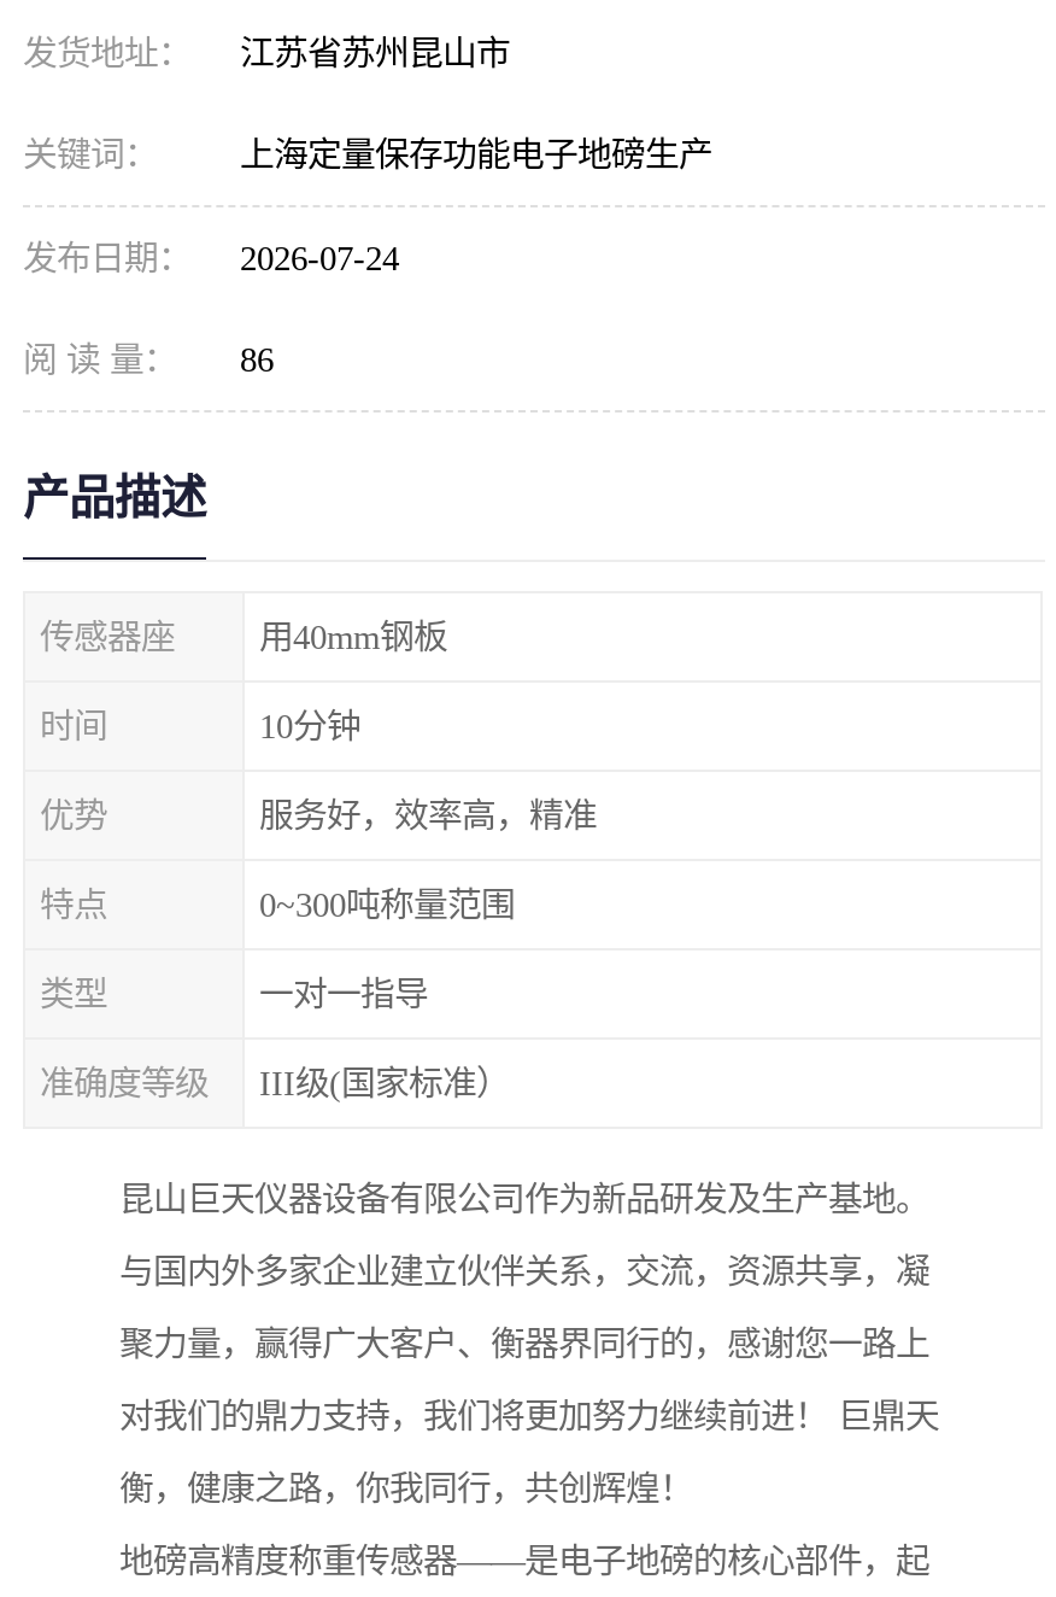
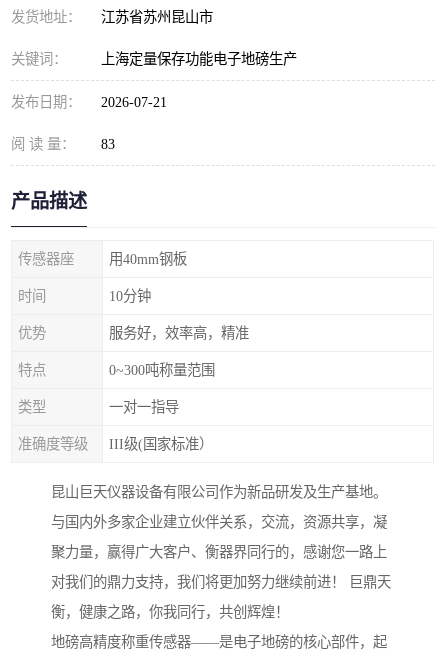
- 发布日期： 2026-07-24
+ 发布日期： 2026-07-21

- 阅 读 量： 86
+ 阅 读 量： 83
